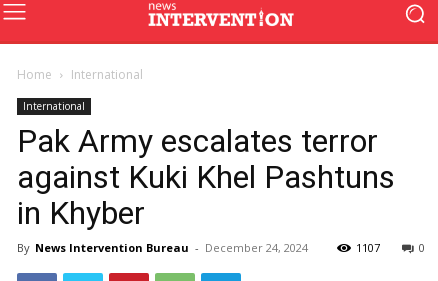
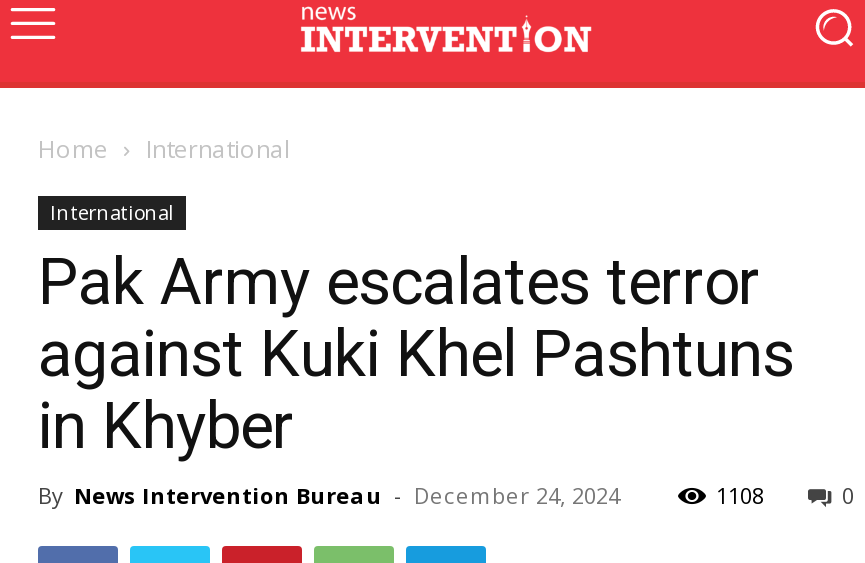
- 1107
+ 1108
